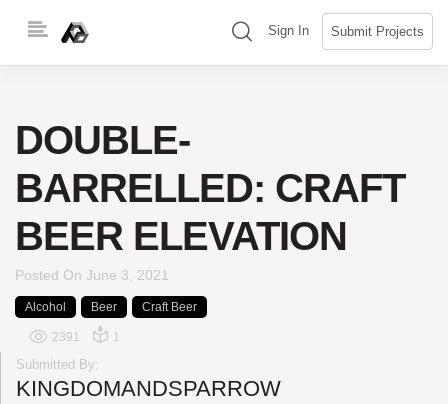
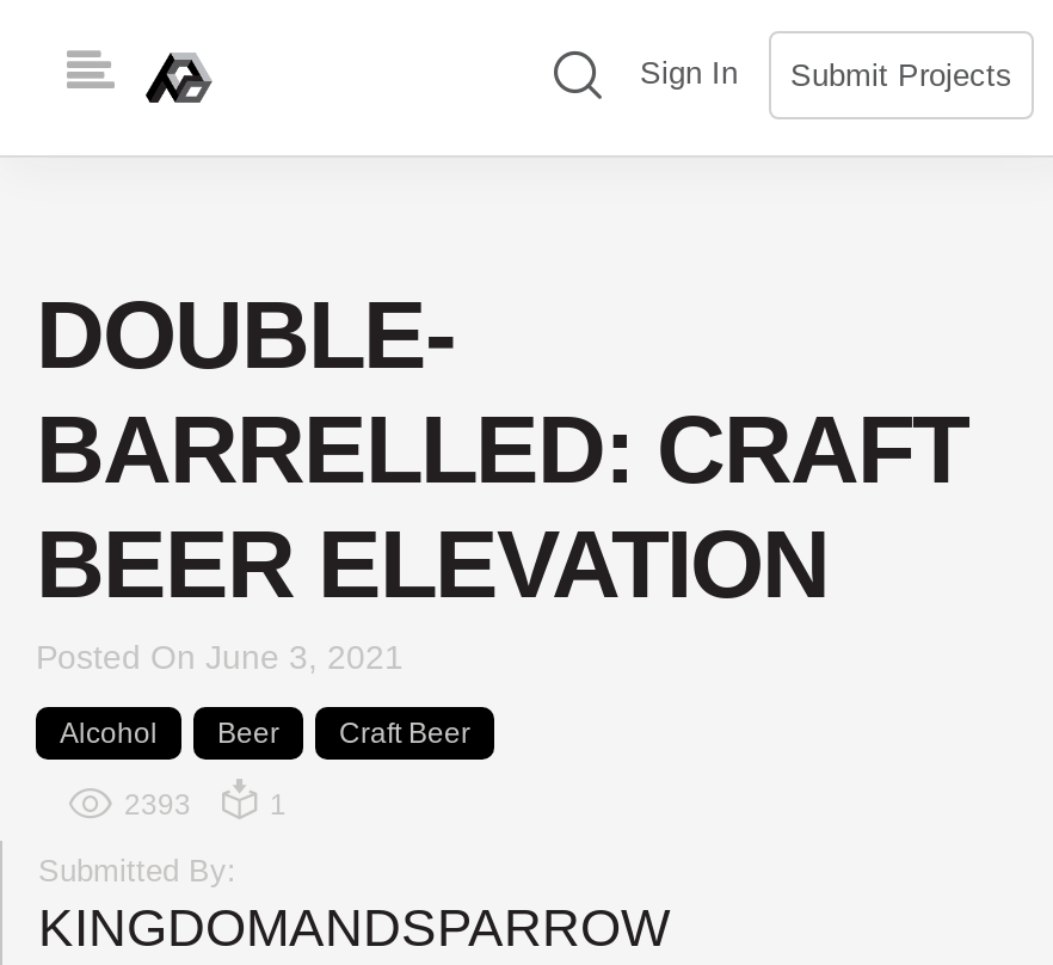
- 2391
+ 2393
